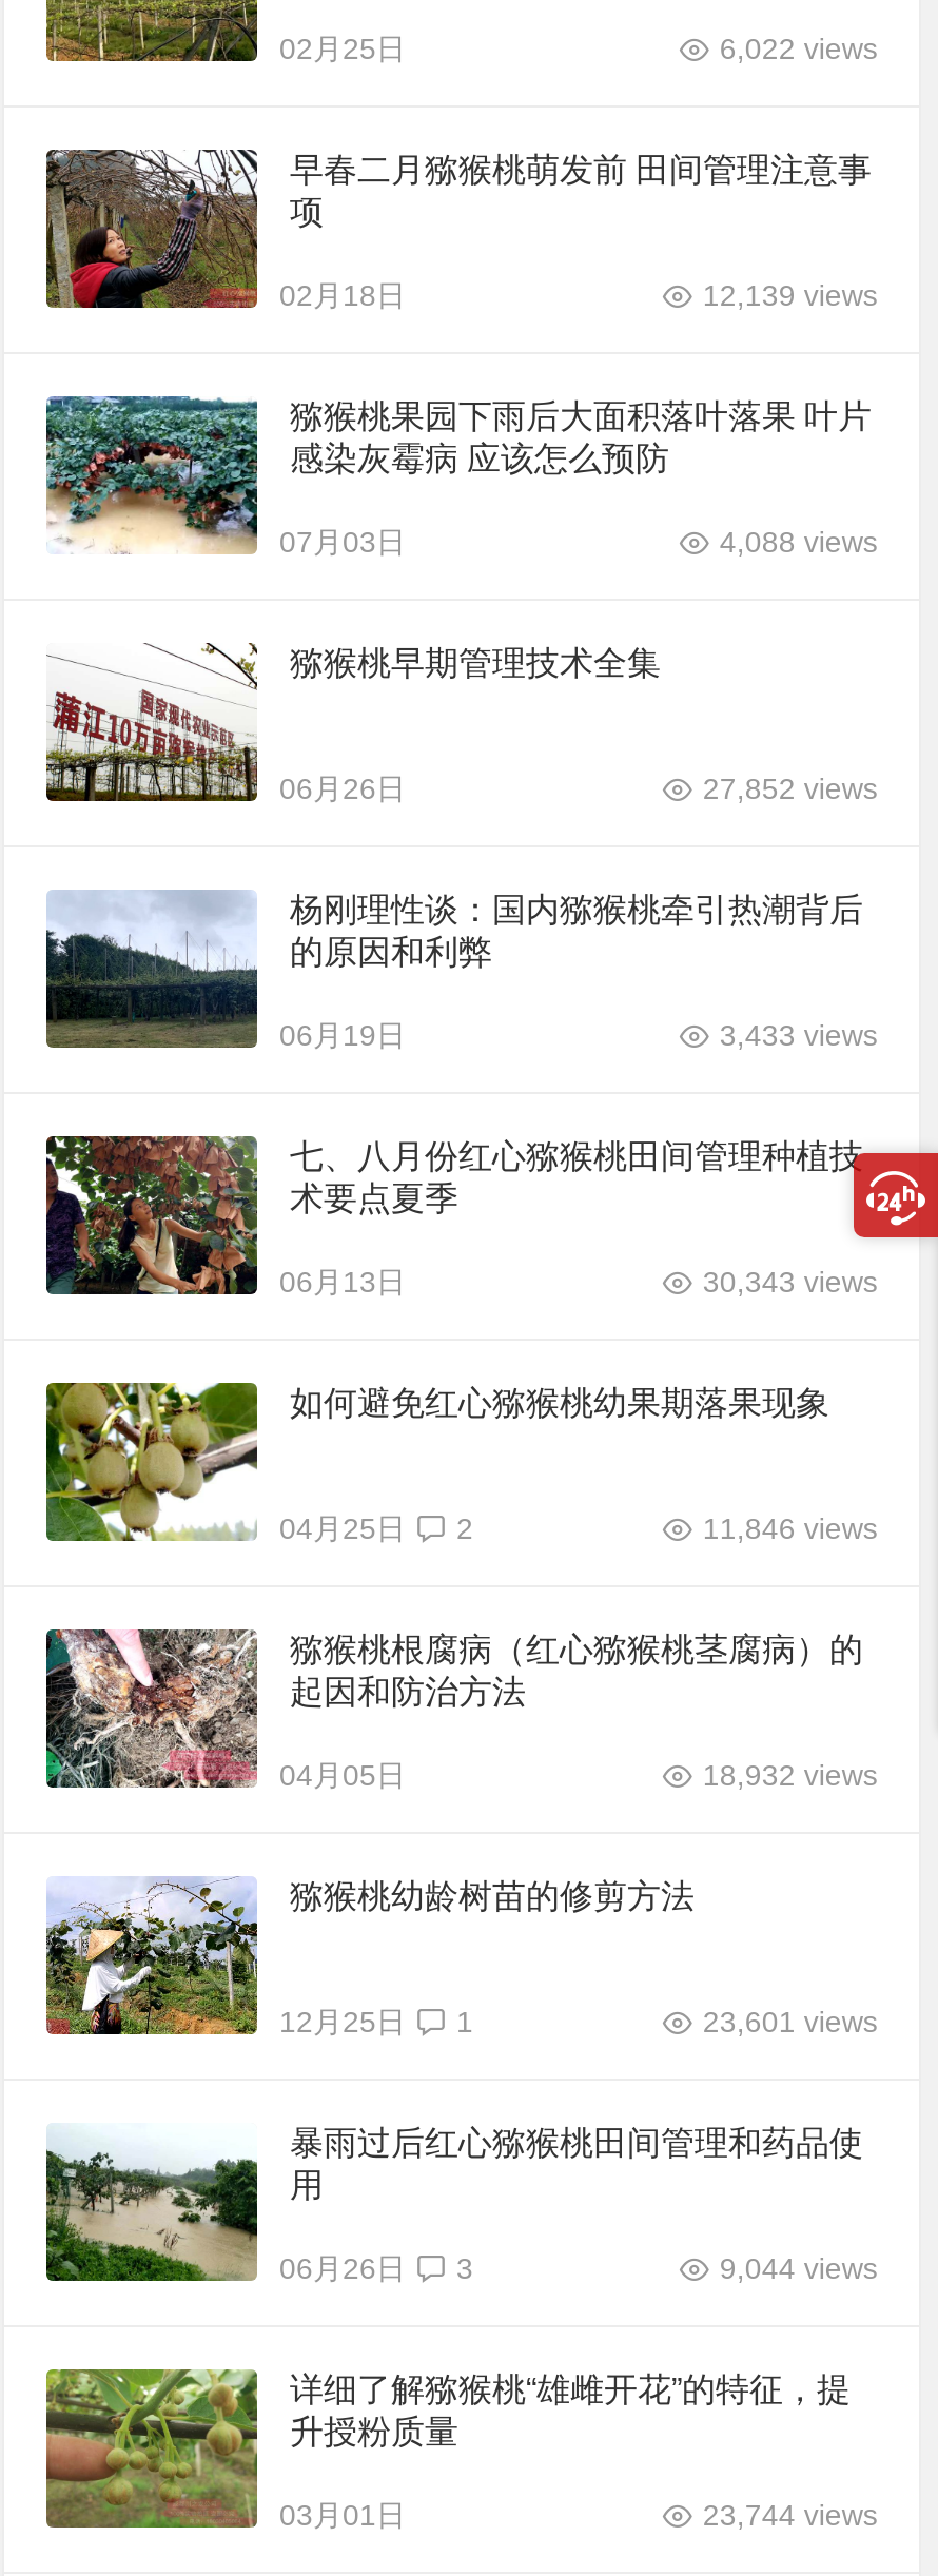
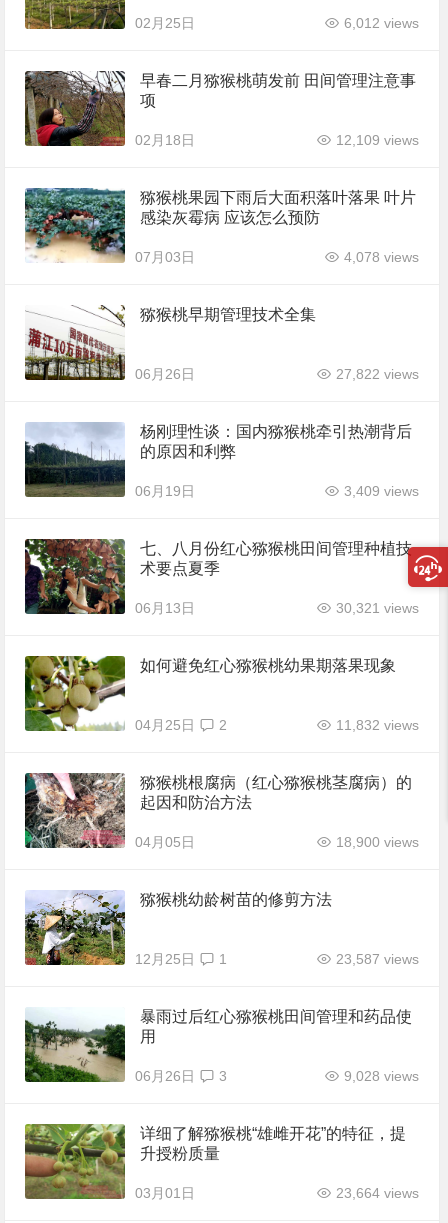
- 6,022 views
+ 6,012 views

- 12,139 views
+ 12,109 views

- 4,088 views
+ 4,078 views

- 27,852 views
+ 27,822 views

- 3,433 views
+ 3,409 views

- 30,343 views
+ 30,321 views

- 11,846 views
+ 11,832 views

- 18,932 views
+ 18,900 views

- 23,601 views
+ 23,587 views

- 9,044 views
+ 9,028 views

- 23,744 views
+ 23,664 views
